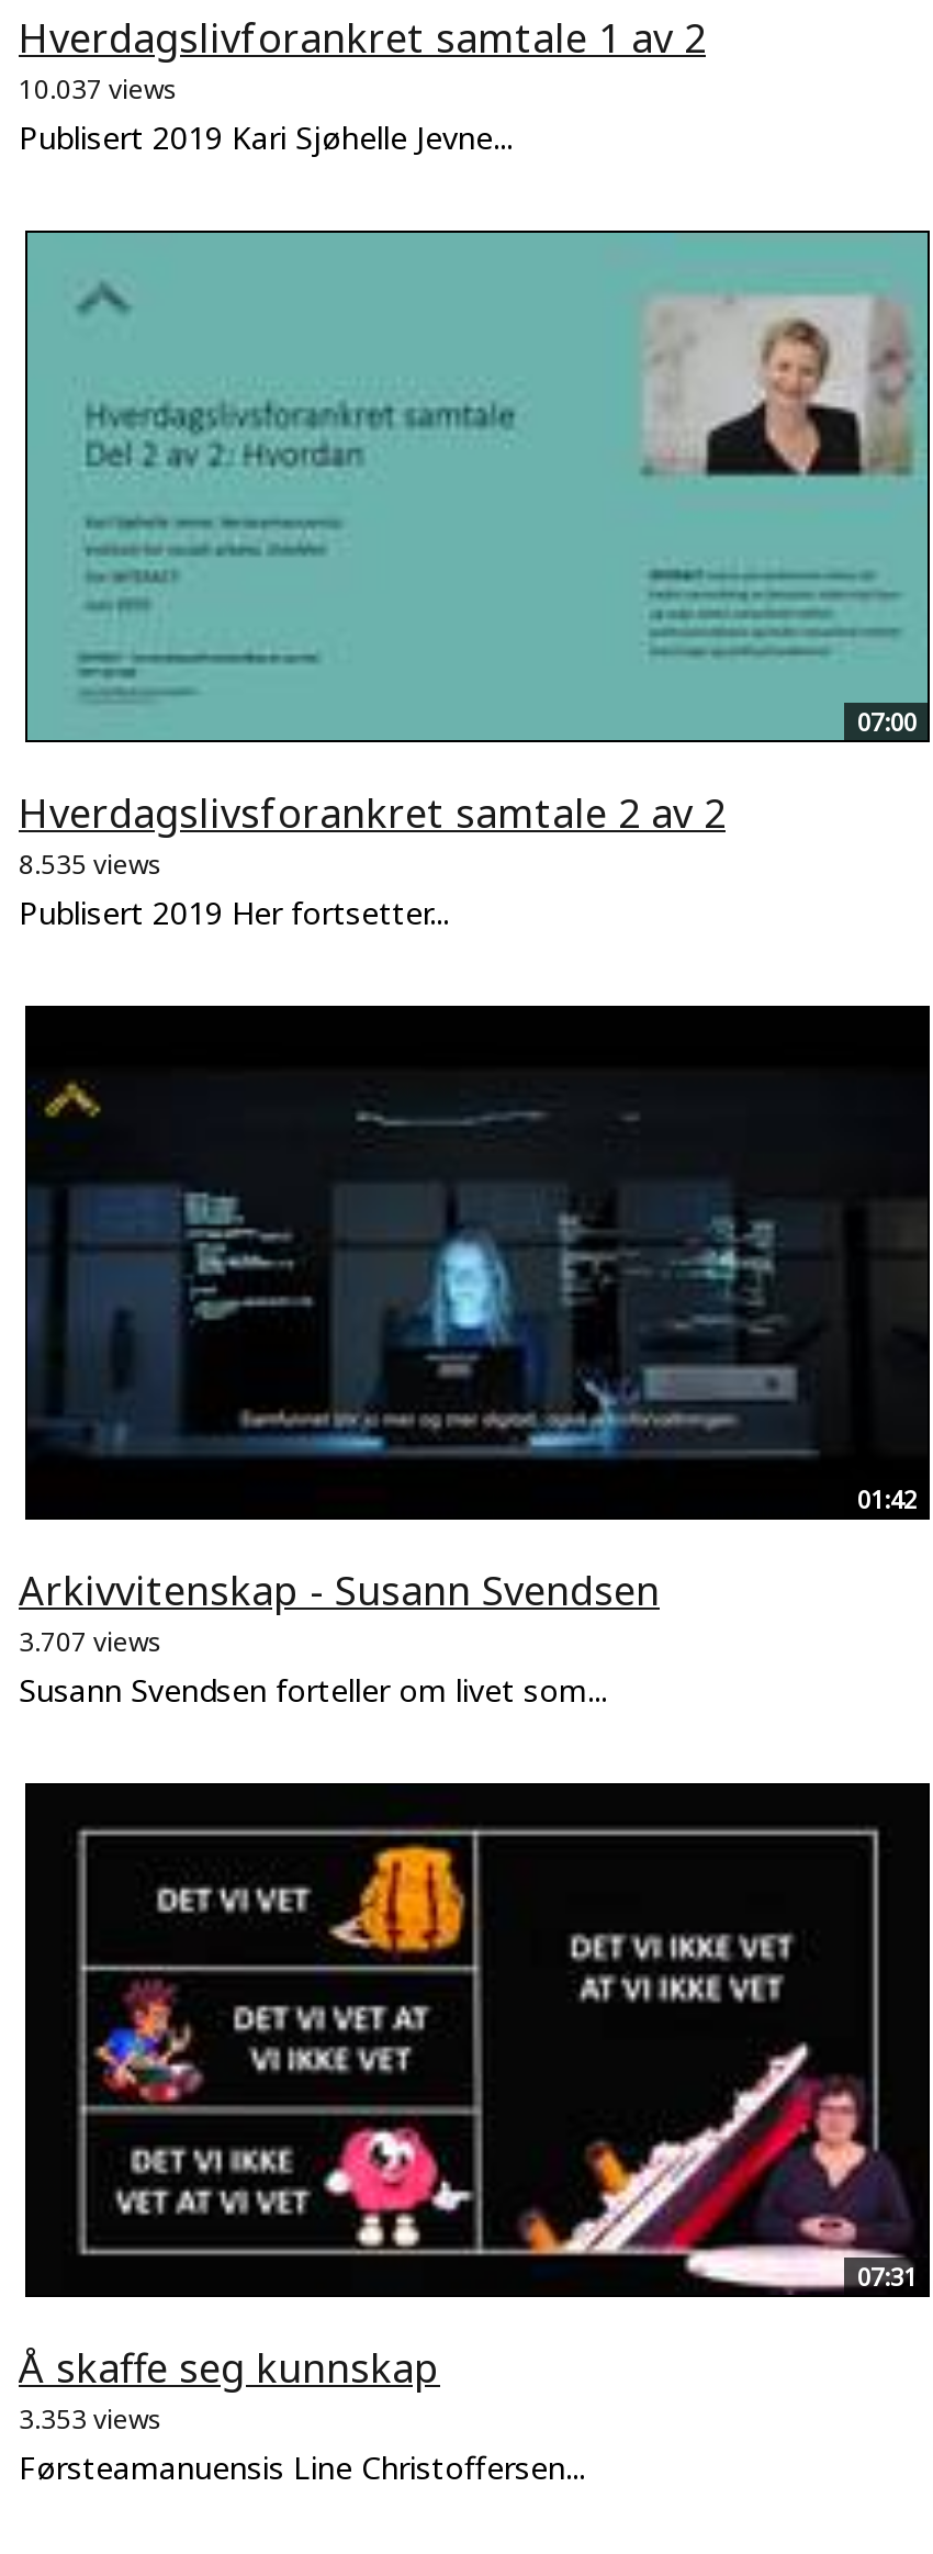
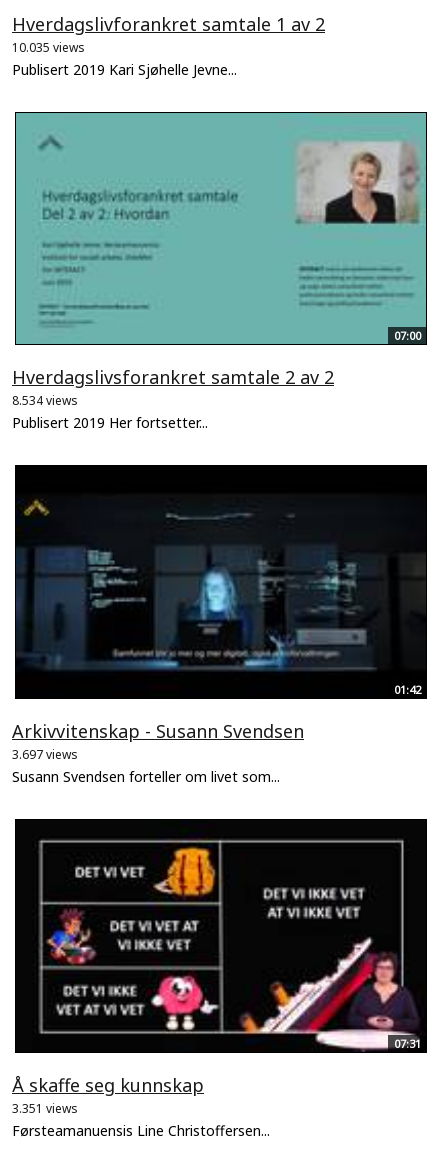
- 10.037 views
+ 10.035 views

- 8.535 views
+ 8.534 views

- 3.707 views
+ 3.697 views

- 3.353 views
+ 3.351 views
